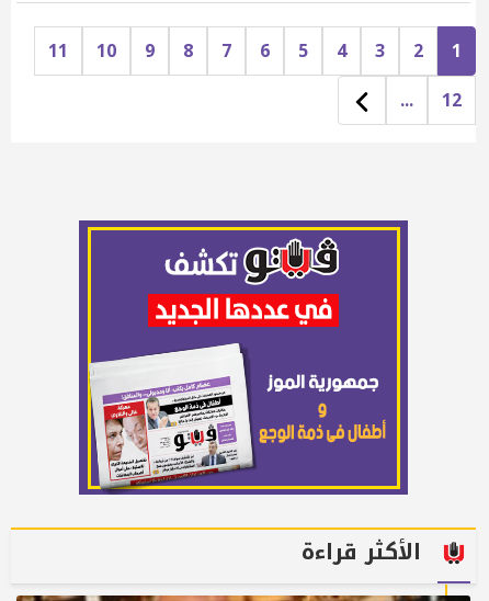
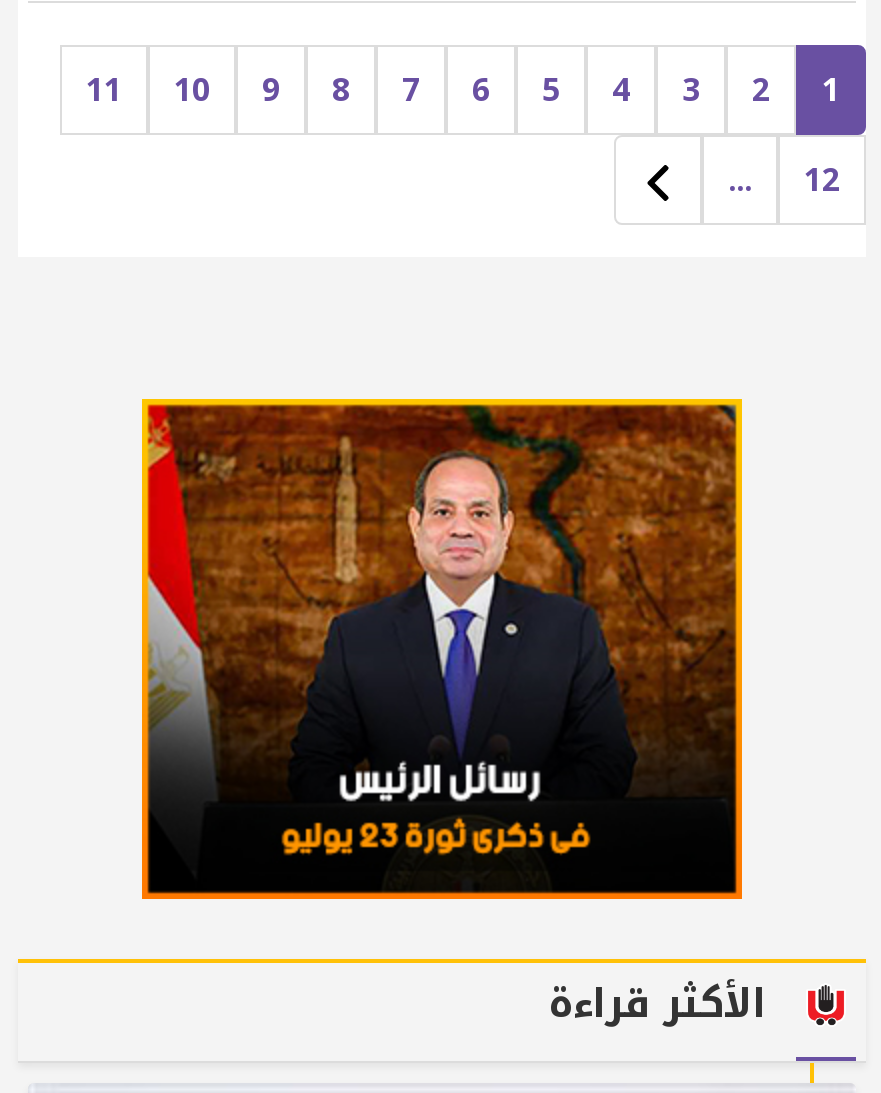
- [image]
+ [image]
